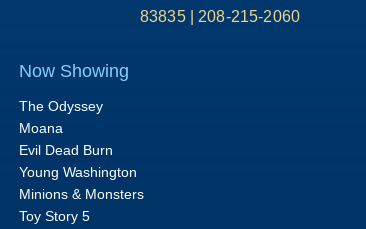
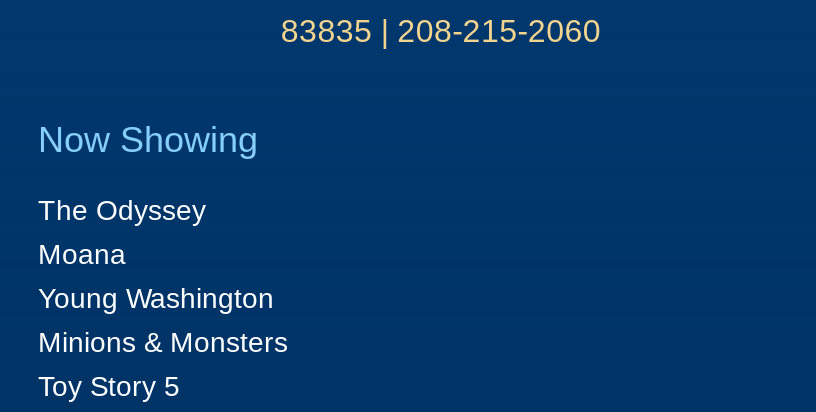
- Evil Dead Burn
